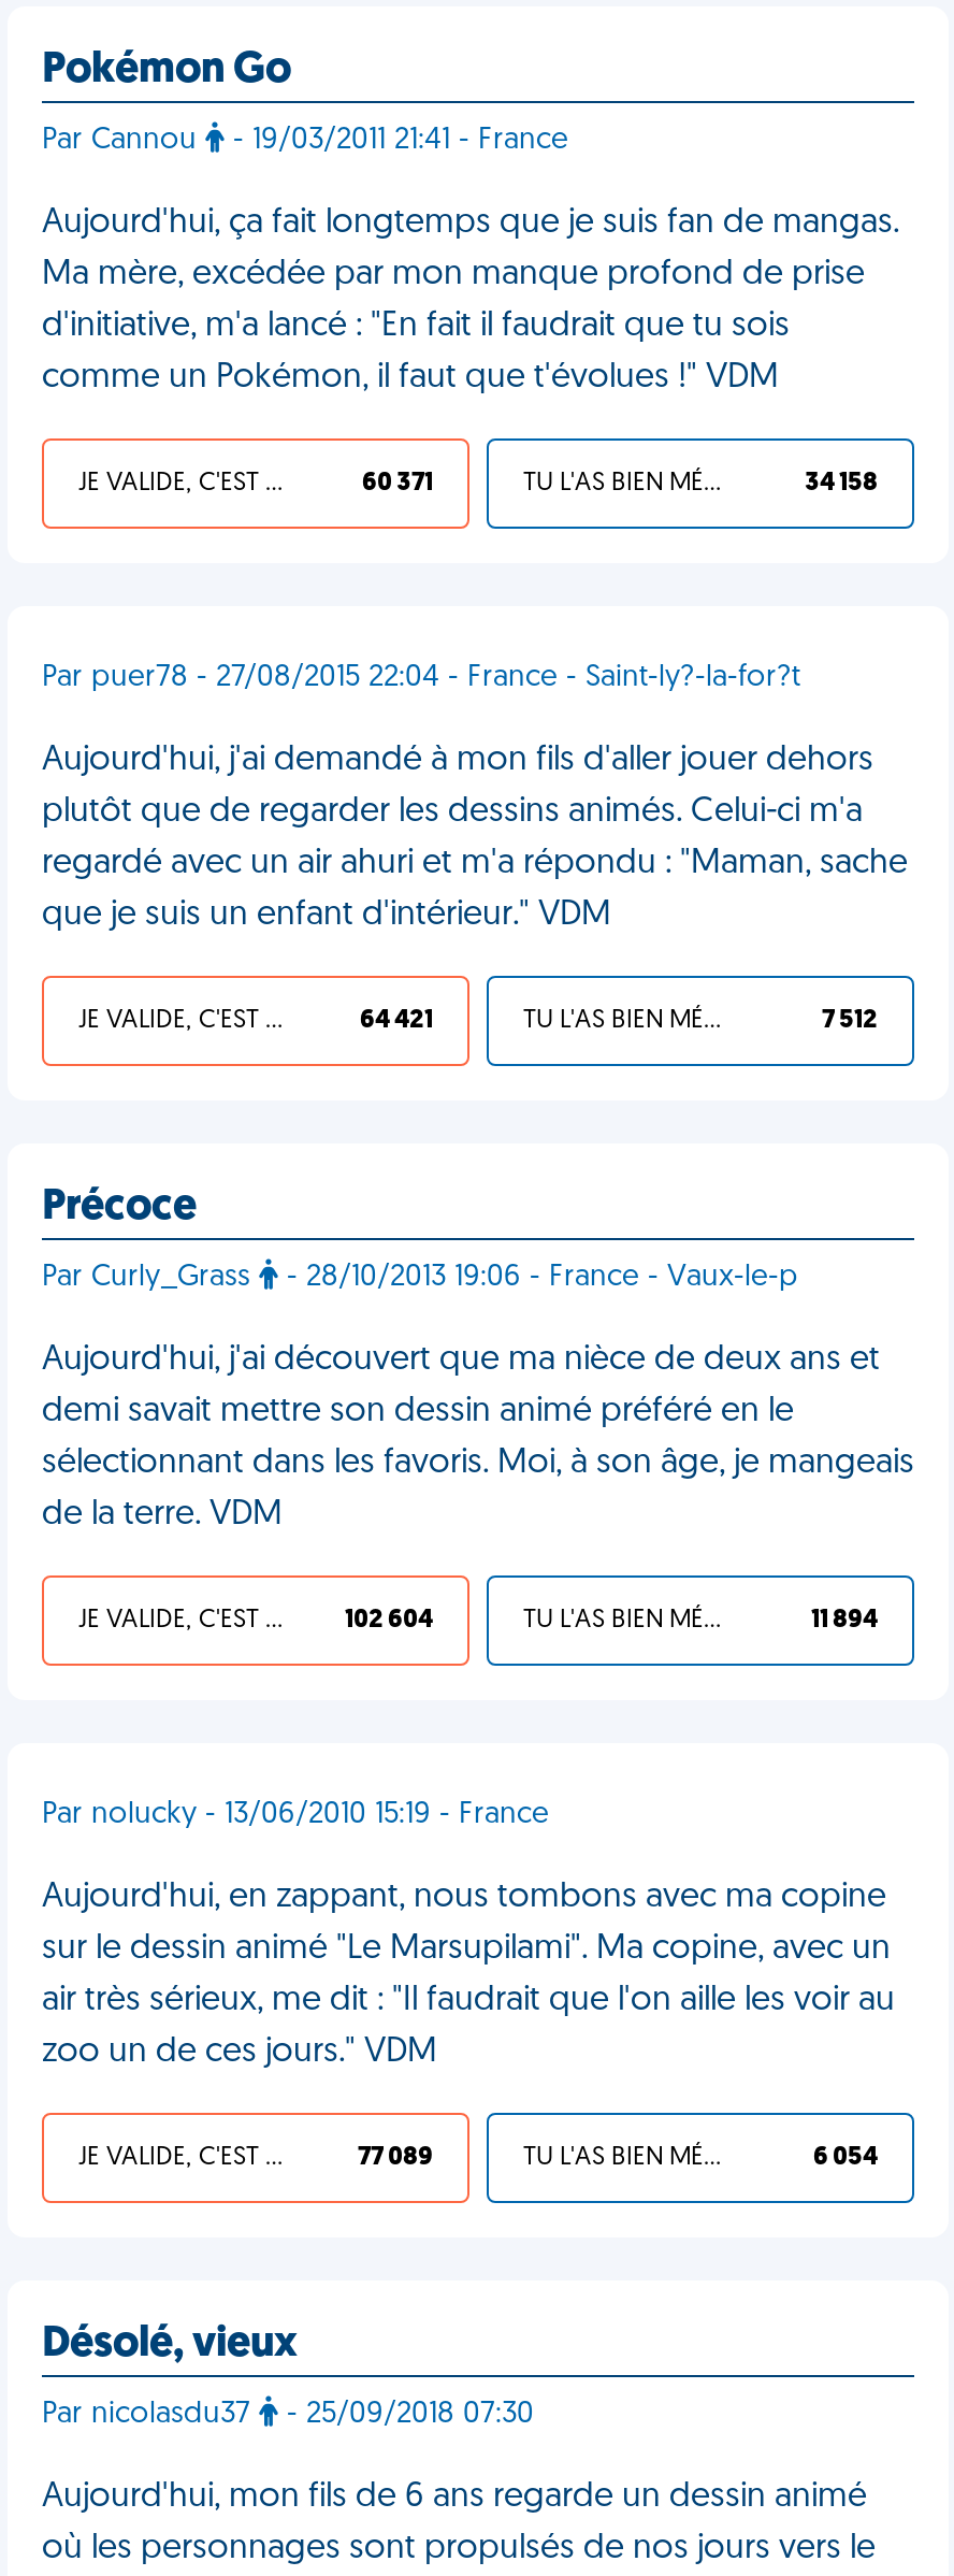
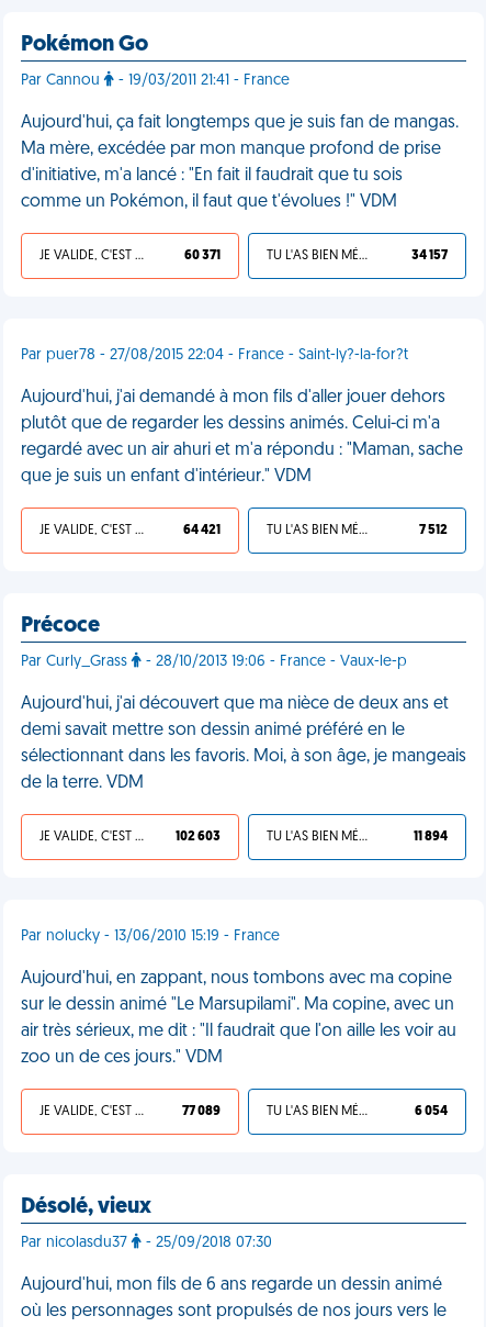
- 34 158
+ 34 157

- 102 604
+ 102 603
